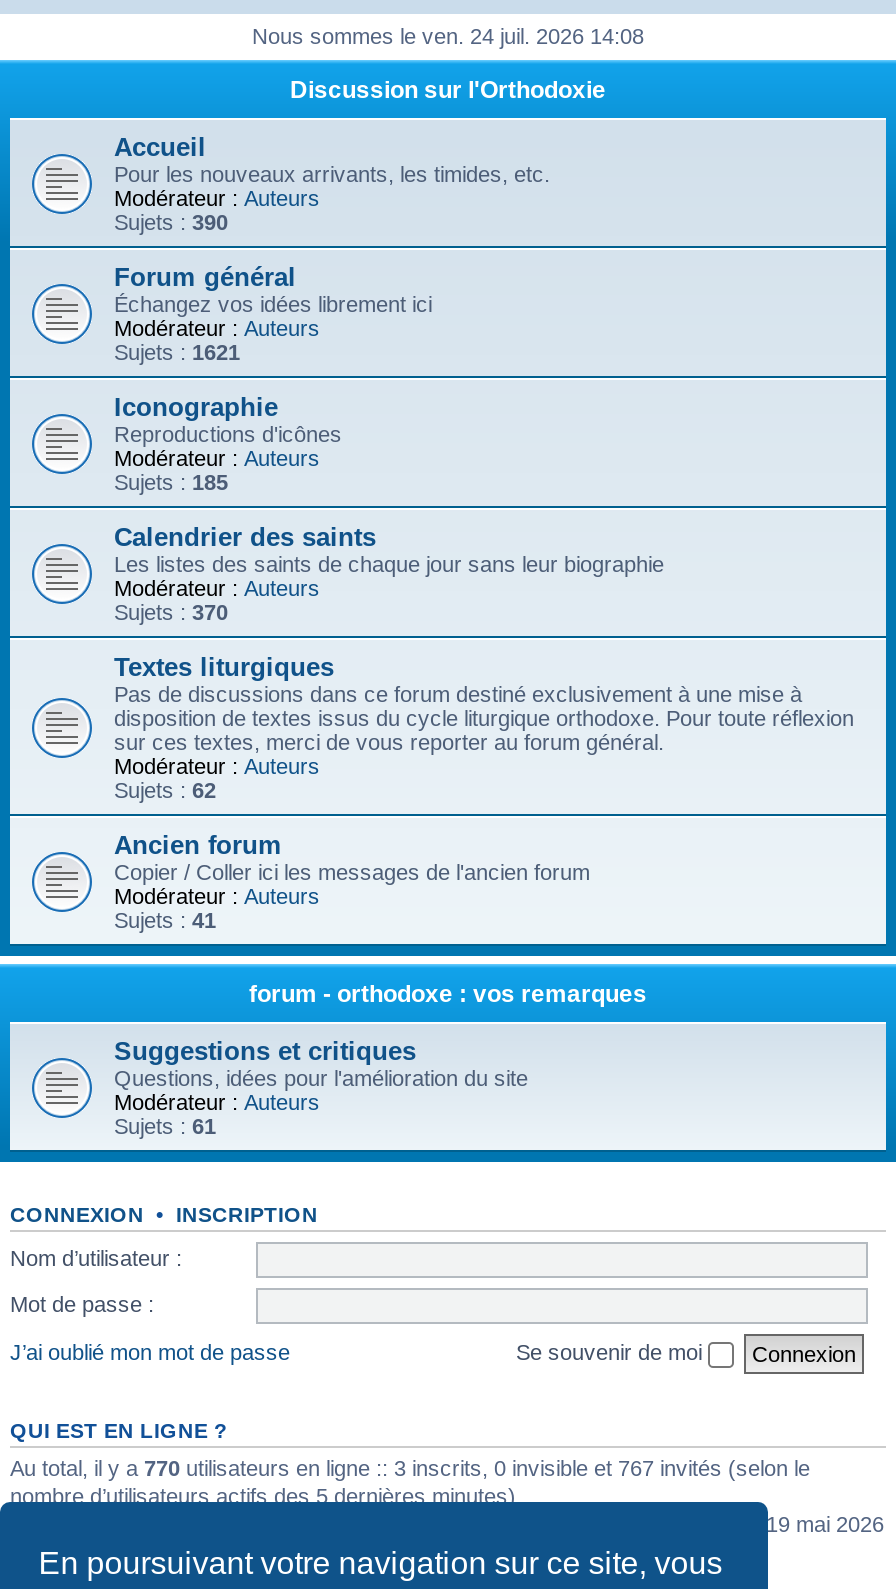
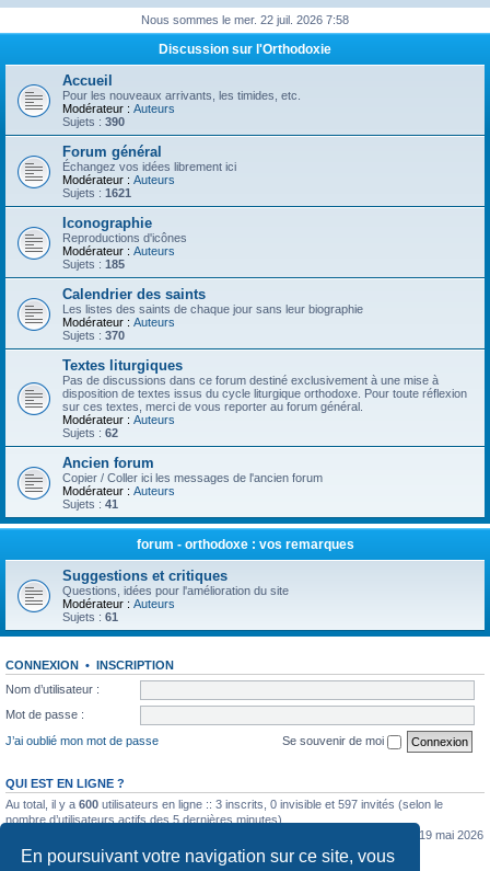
- Nous sommes le ven. 24 juil. 2026 14:08
+ Nous sommes le mer. 22 juil. 2026 7:58

- Au total, il y a 770 utilisateurs en ligne :: 3 inscrits, 0 invisible et 767 invités (selon le
+ Au total, il y a 600 utilisateurs en ligne :: 3 inscrits, 0 invisible et 597 invités (selon le
